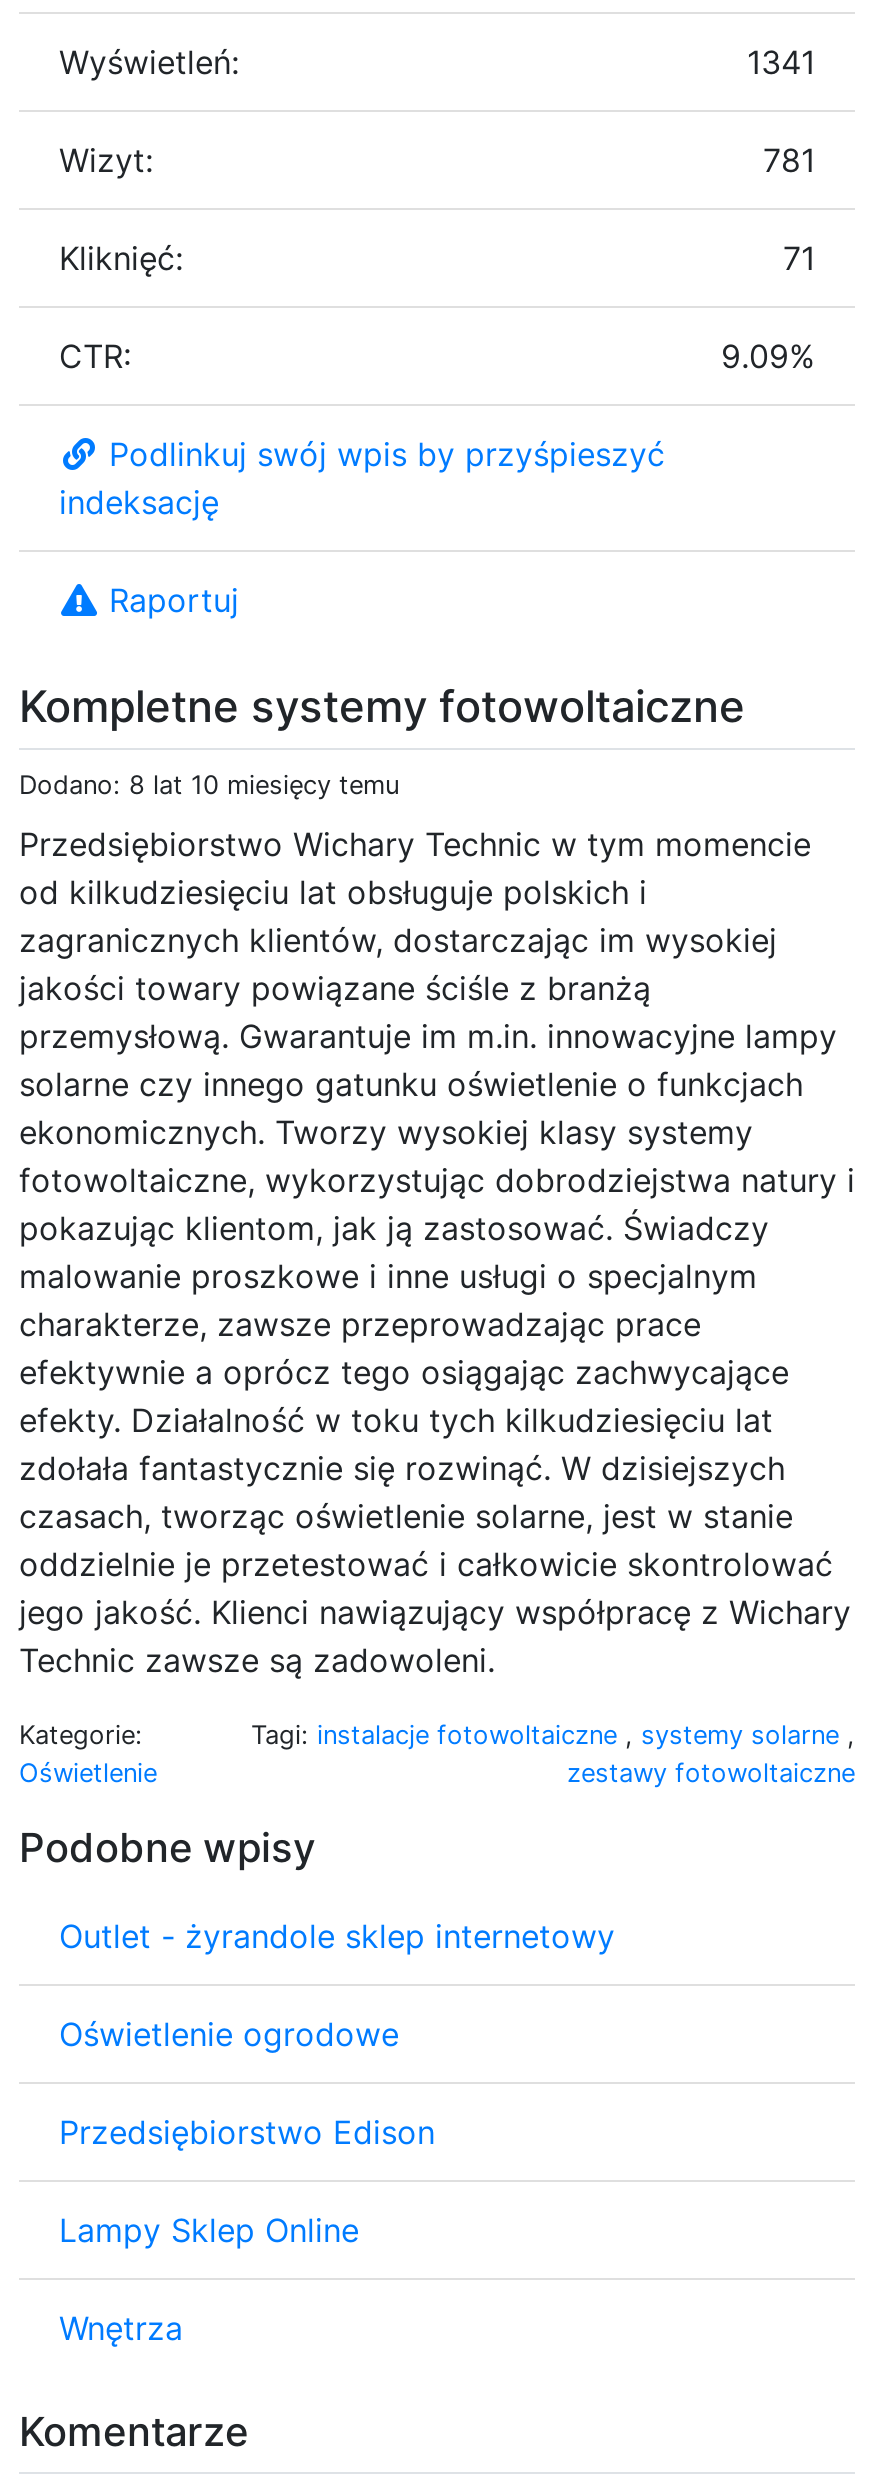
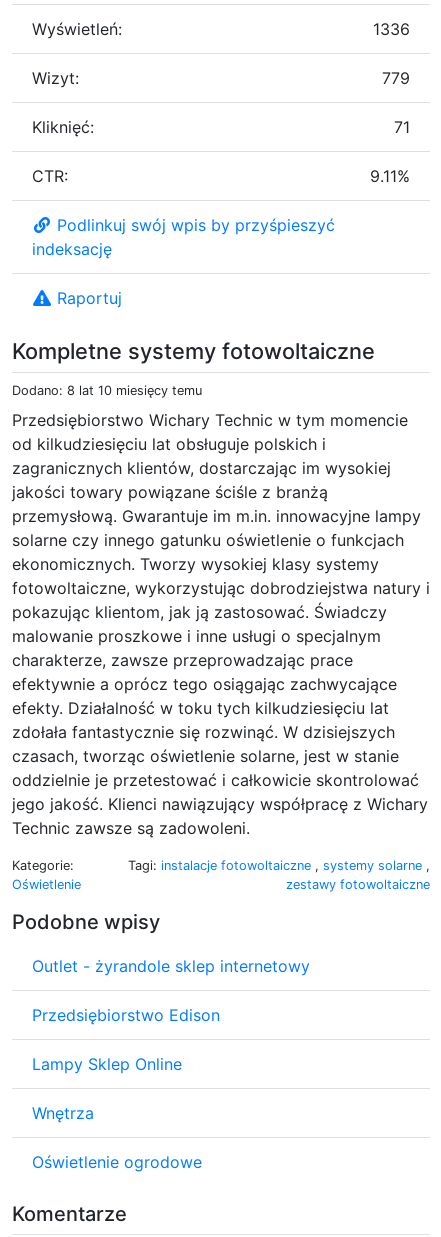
- 1341
+ 1336

- 781
+ 779

- 9.09%
+ 9.11%

moved down: Oświetlenie ogrodowe

moved up: Przedsiębiorstwo Edison | Lampy Sklep Online | Wnętrza
